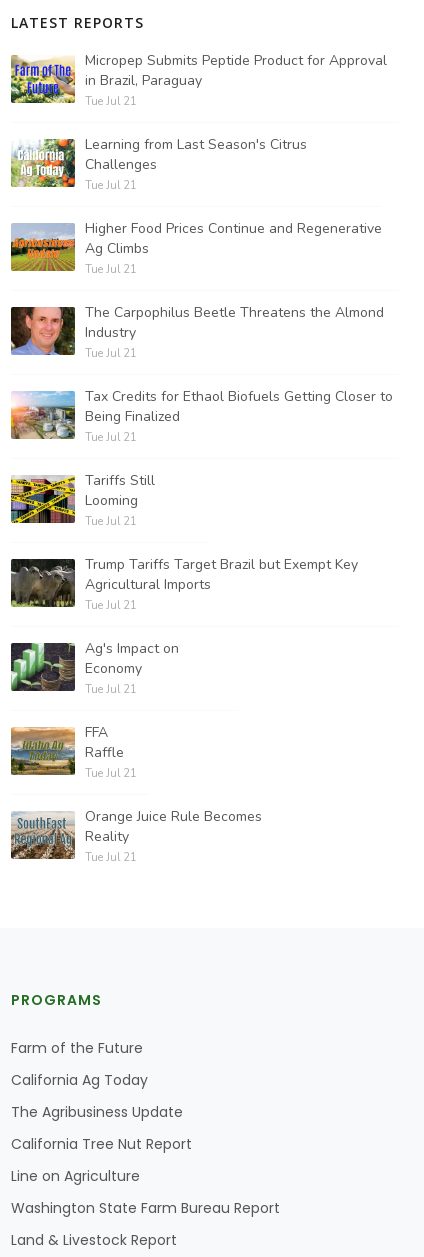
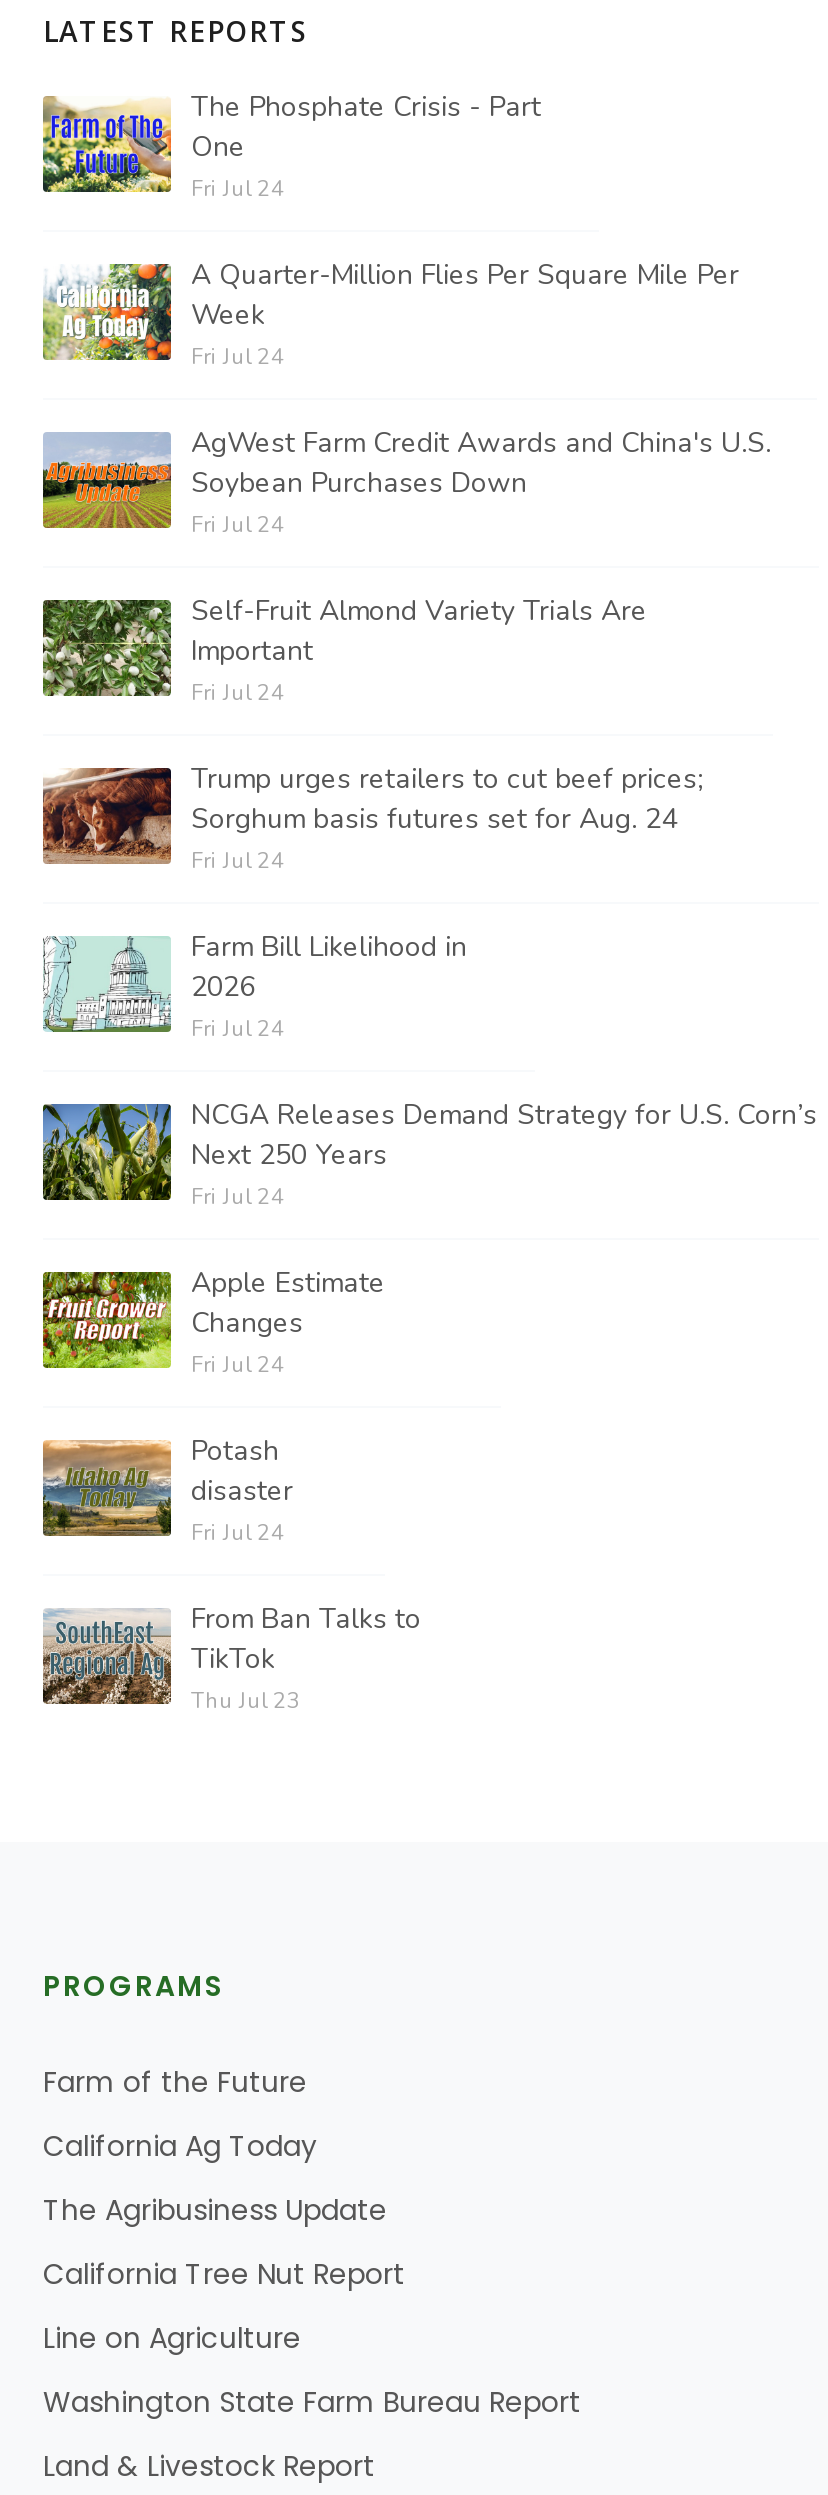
- Micropep Submits Peptide Product for Approval
- in Brazil, Paraguay
- Tue Jul 21
+ The Phosphate Crisis - Part
+ One
+ Fri Jul 24

- Learning from Last Season's Citrus
- Challenges
- Tue Jul 21
+ A Quarter-Million Flies Per Square Mile Per
+ Week
+ Fri Jul 24

- Higher Food Prices Continue and Regenerative
- Ag Climbs
- Tue Jul 21
+ AgWest Farm Credit Awards and China's U.S.
+ Soybean Purchases Down
+ Fri Jul 24

- [image]
- The Carpophilus Beetle Threatens the Almond
- Industry
- Tue Jul 21
+ [image]
+ Self-Fruit Almond Variety Trials Are
+ Important
+ Fri Jul 24

- [image]
- Tax Credits for Ethaol Biofuels Getting Closer to
- Being Finalized
- Tue Jul 21
+ [image]
+ Trump urges retailers to cut beef prices;
+ Sorghum basis futures set for Aug. 24
+ Fri Jul 24

- [image]
- Tariffs Still
- Looming
- Tue Jul 21
+ [image]
+ Farm Bill Likelihood in
+ 2026
+ Fri Jul 24

- [image]
- Trump Tariffs Target Brazil but Exempt Key
- Agricultural Imports
- Tue Jul 21
+ [image]
+ NCGA Releases Demand Strategy for U.S. Corn’s
+ Next 250 Years
+ Fri Jul 24

- [image]
- Ag's Impact on
- Economy
- Tue Jul 21
+ [image]
+ Apple Estimate
+ Changes
+ Fri Jul 24

- FFA
- Raffle
- Tue Jul 21
+ Potash
+ disaster
+ Fri Jul 24

- Orange Juice Rule Becomes
- Reality
- Tue Jul 21
+ From Ban Talks to
+ TikTok
+ Thu Jul 23
